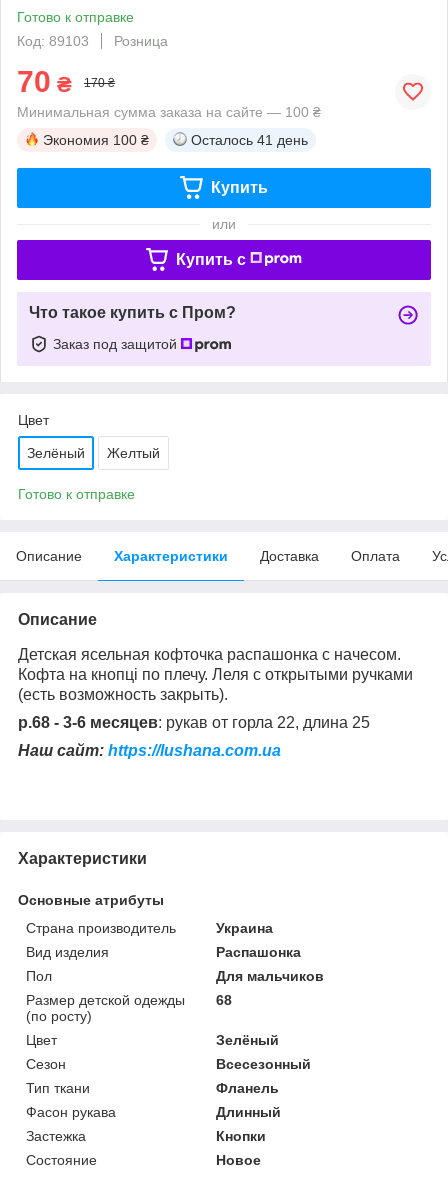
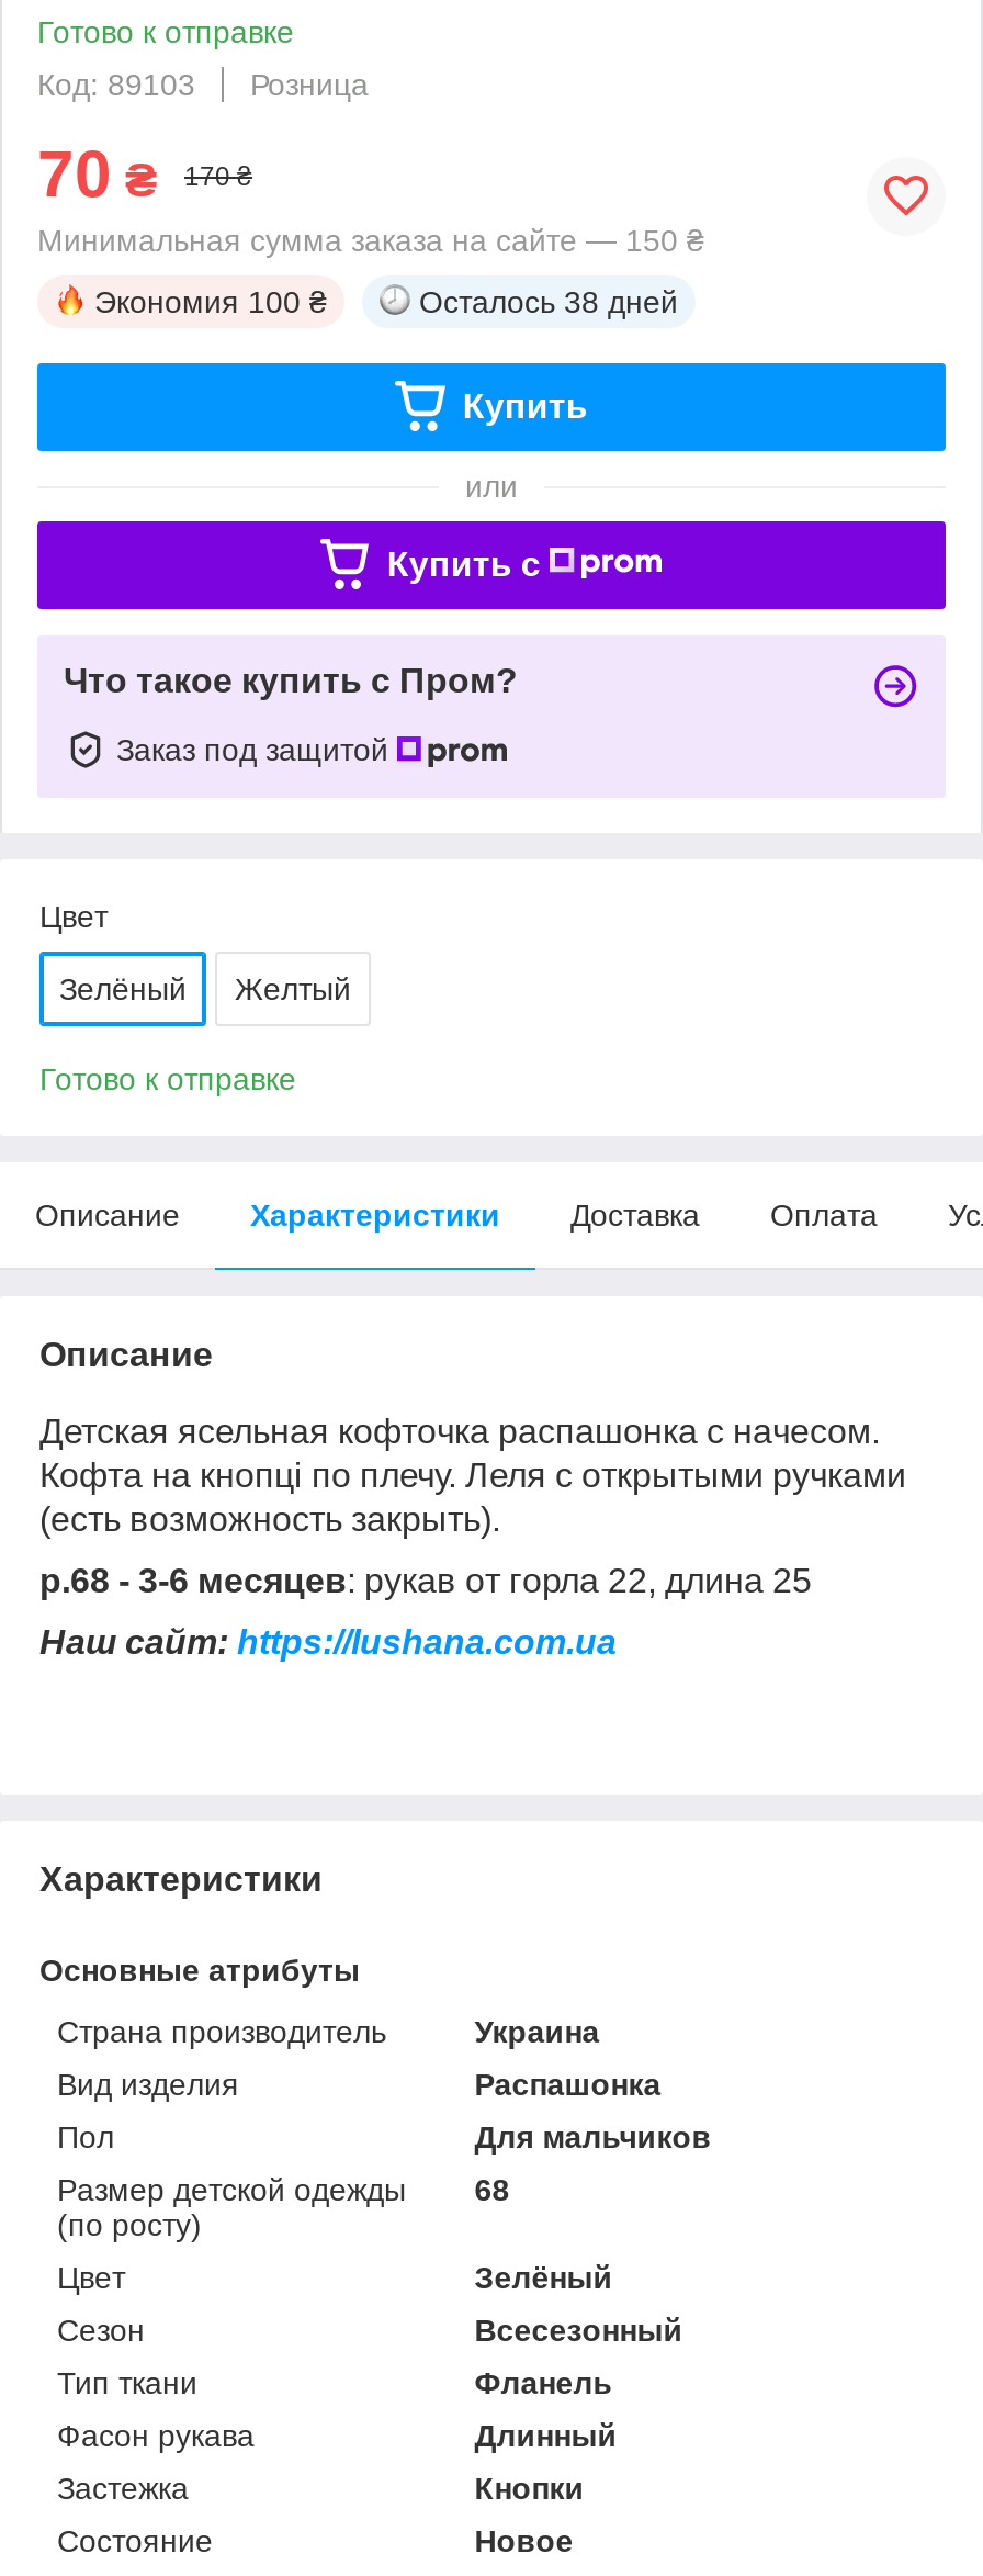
- Минимальная сумма заказа на сайте — 100 ₴
+ Минимальная сумма заказа на сайте — 150 ₴

- Осталось 41 день
+ Осталось 38 дней
